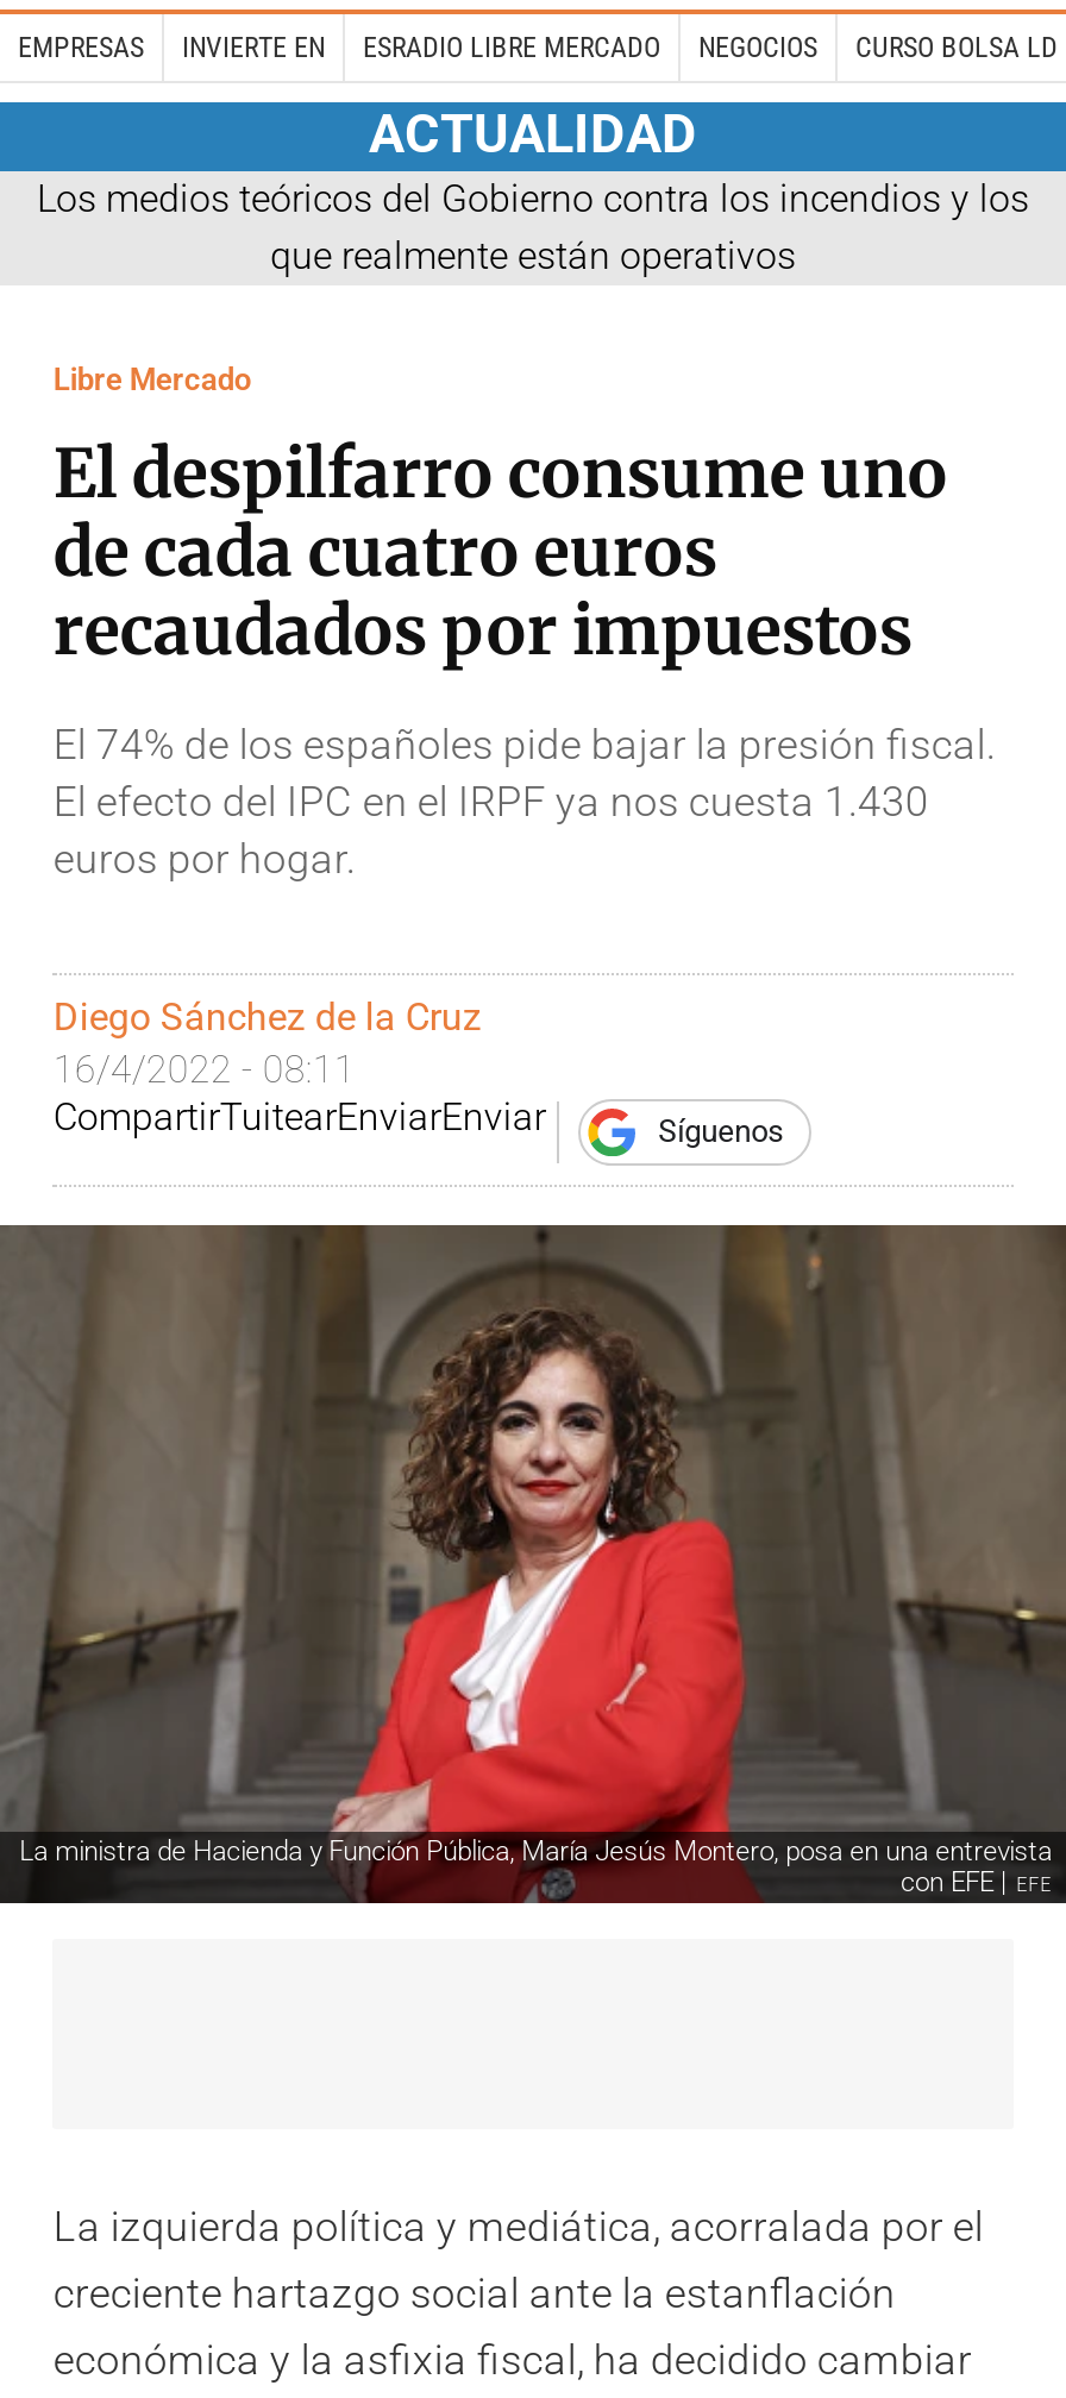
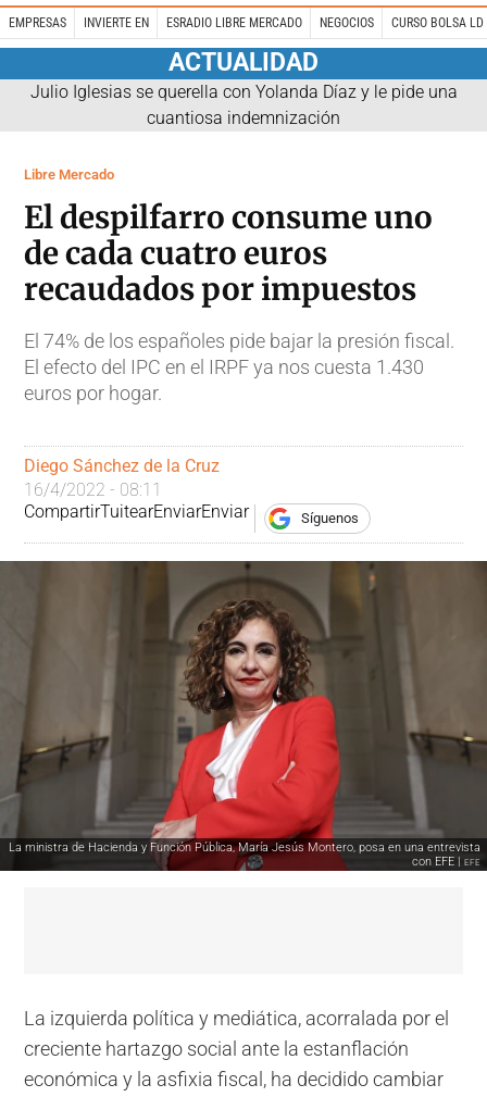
- Los medios teóricos del Gobierno contra los incendios y los
- que realmente están operativos
+ Julio Iglesias se querella con Yolanda Díaz y le pide una
+ cuantiosa indemnización
